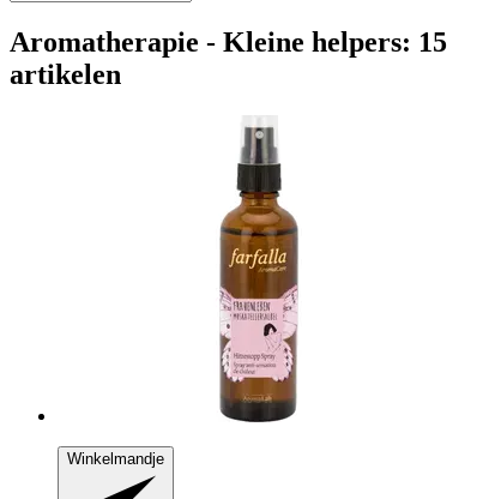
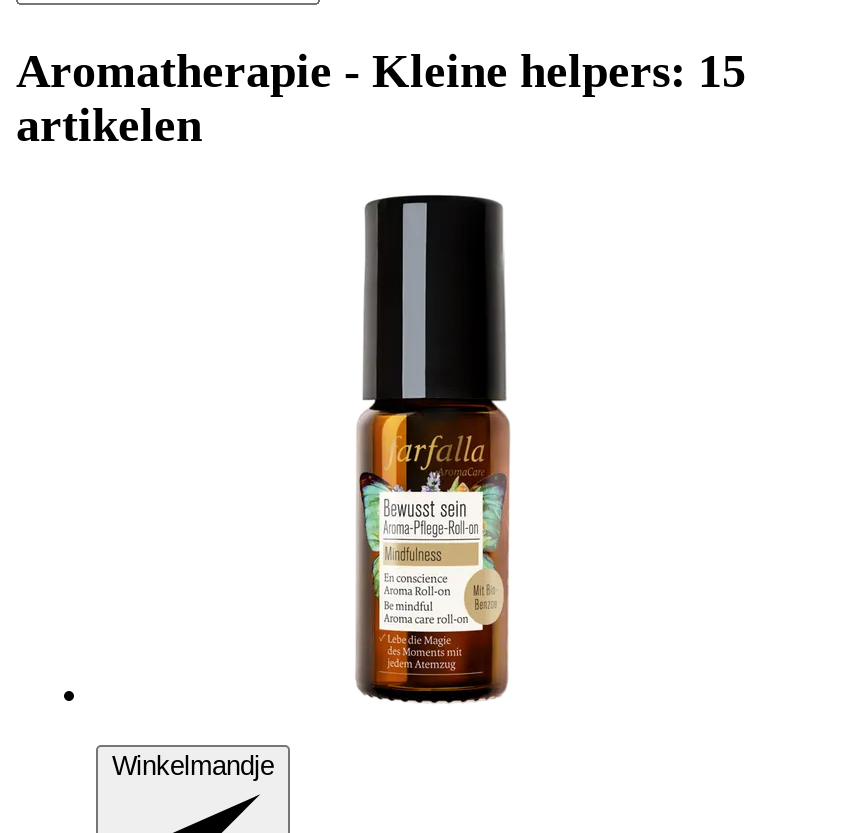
- [image]
+ [image]
